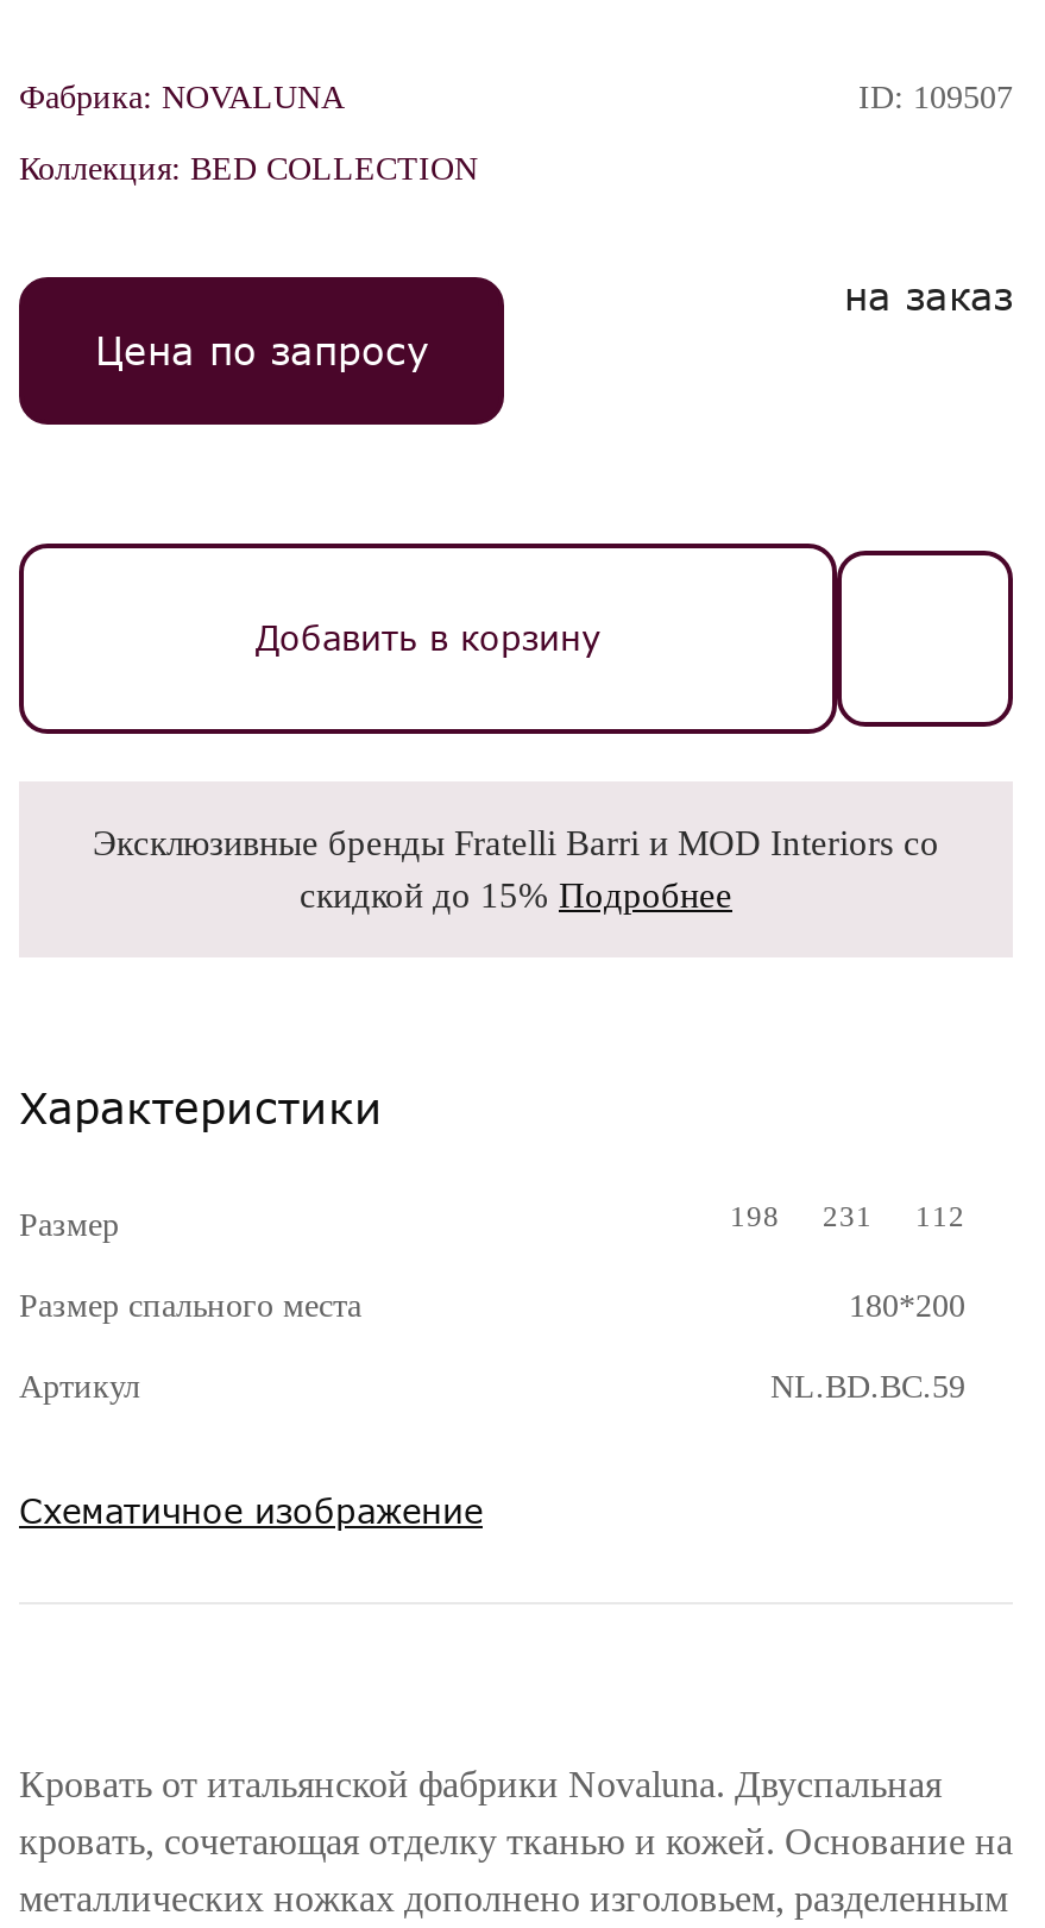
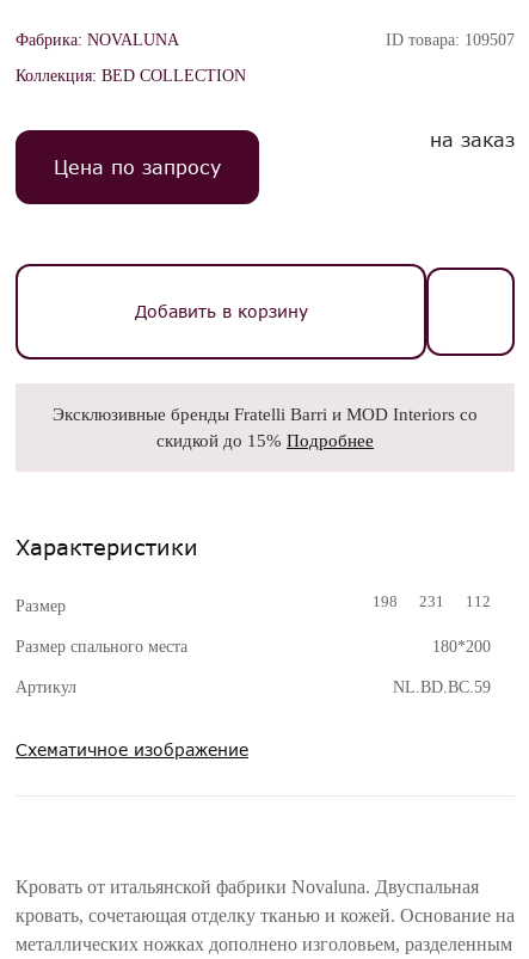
- ID: 109507
+ ID товара: 109507
